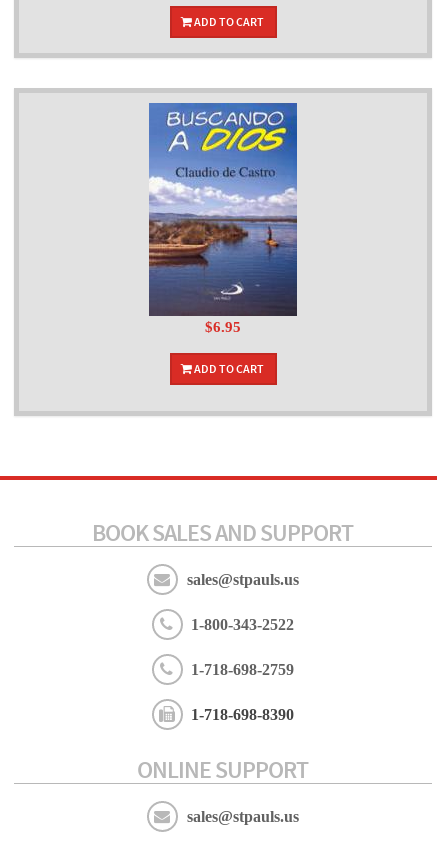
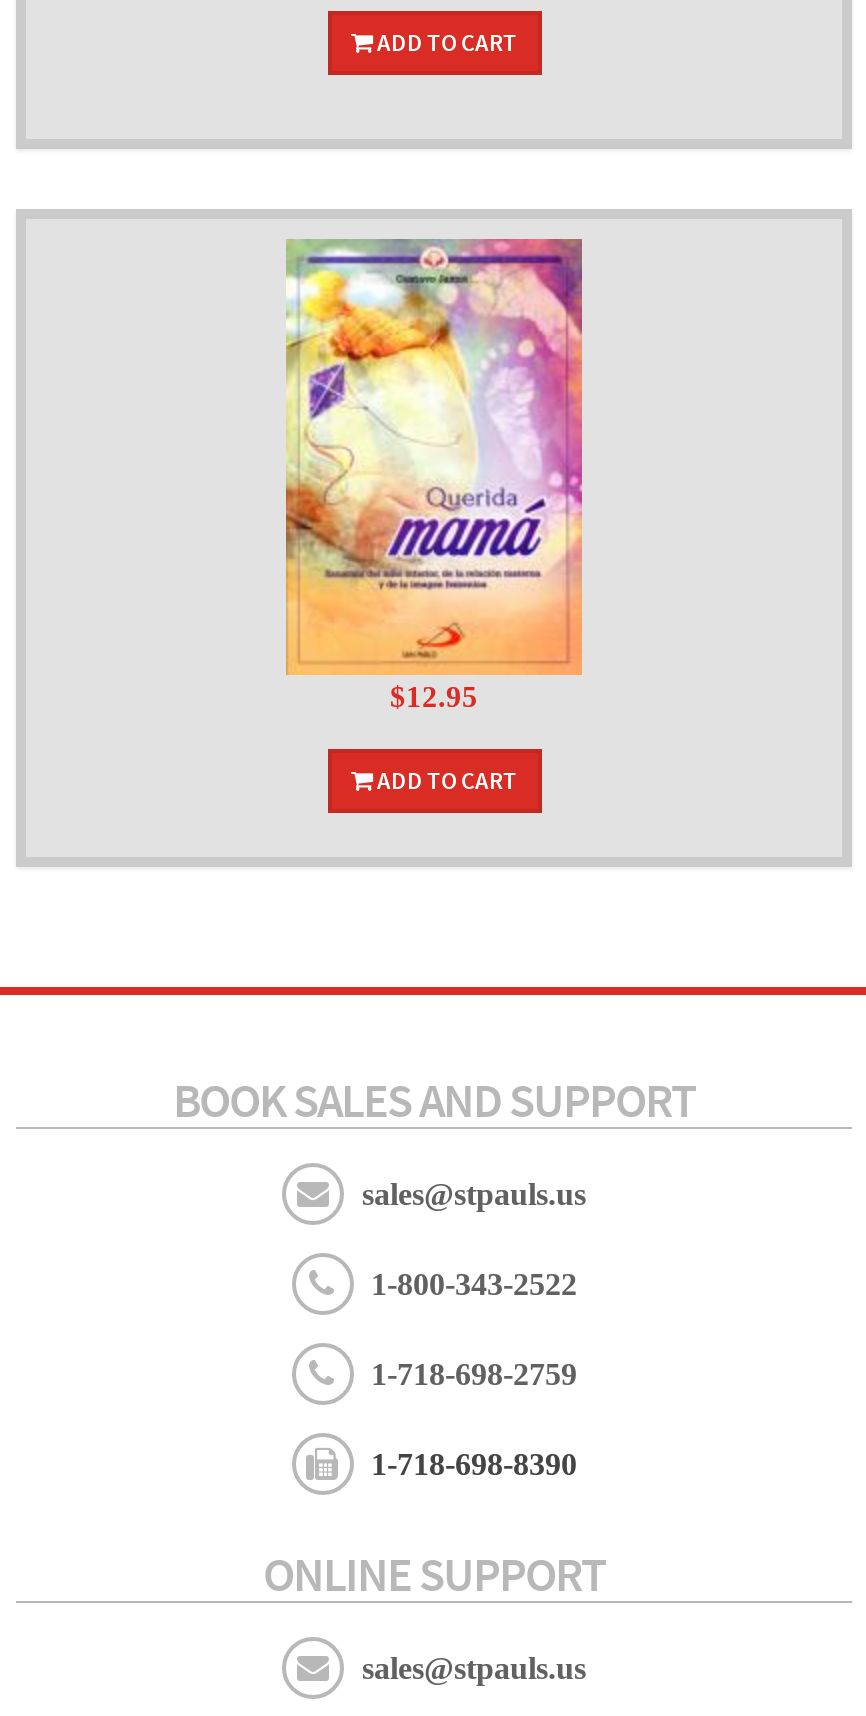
- [image]
- $6.95
+ [image]
+ $12.95
